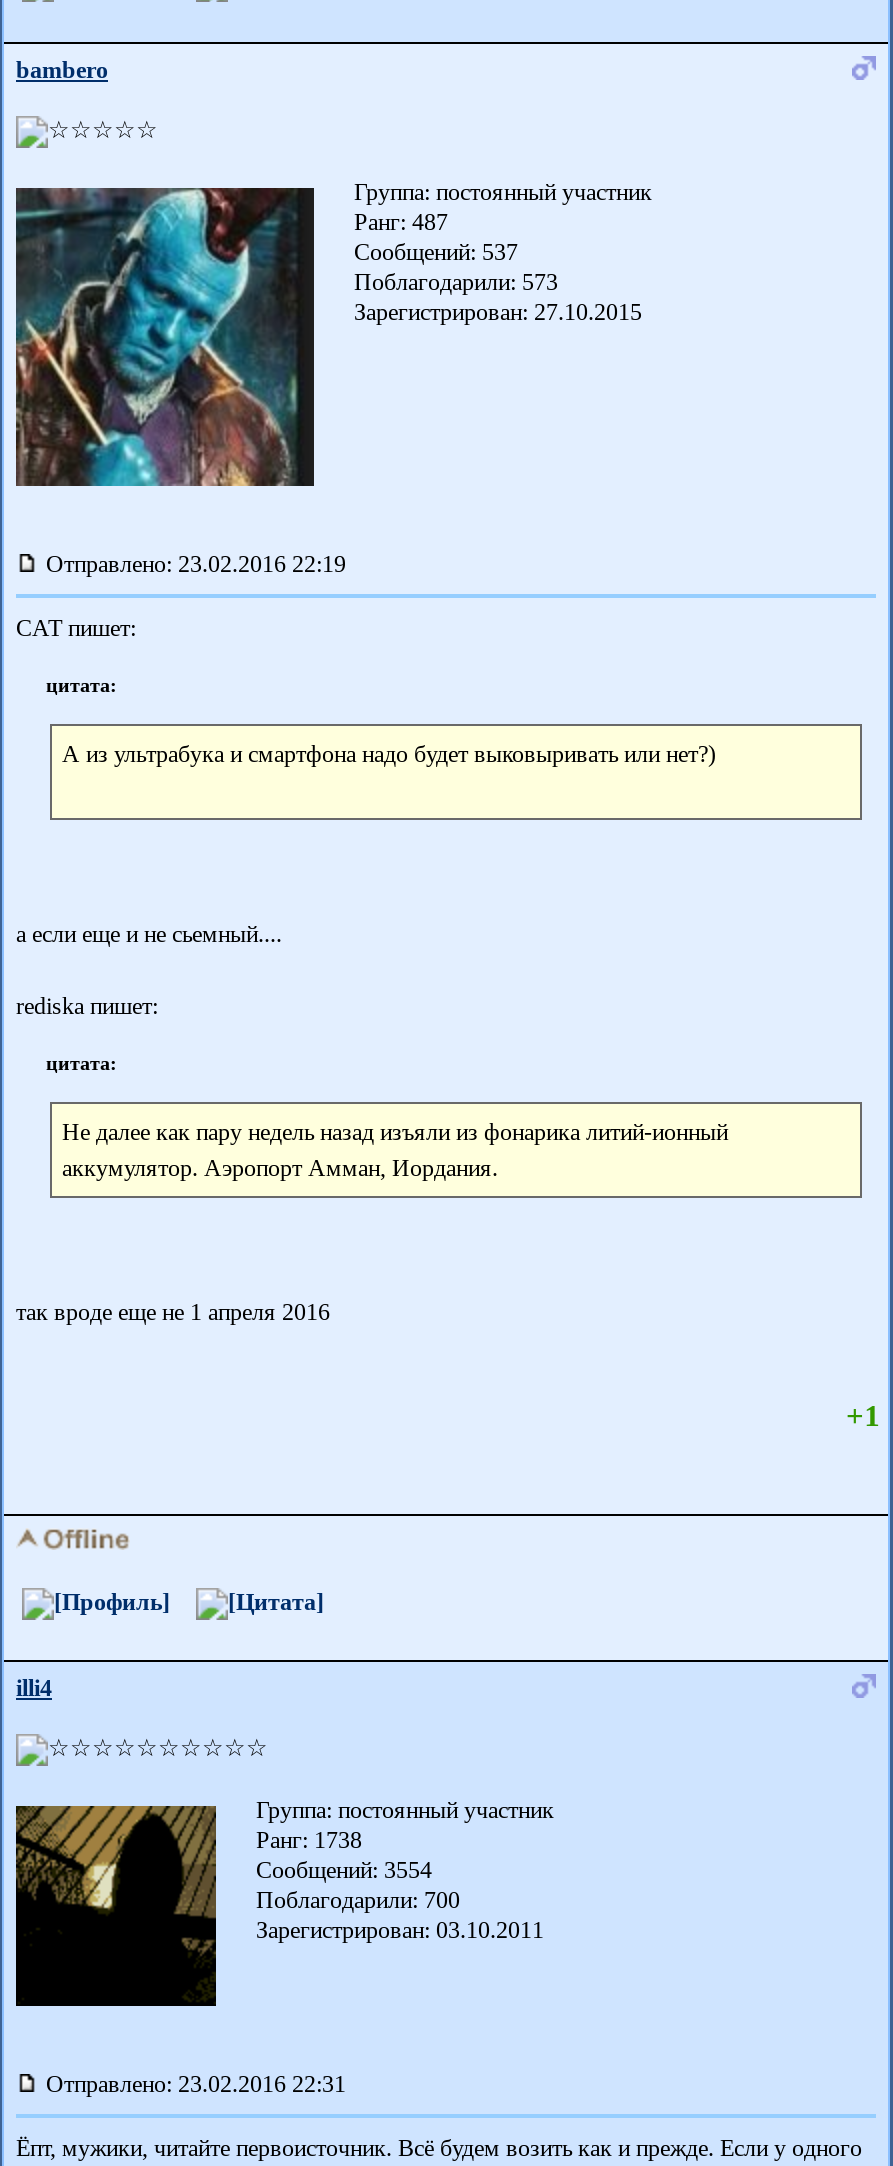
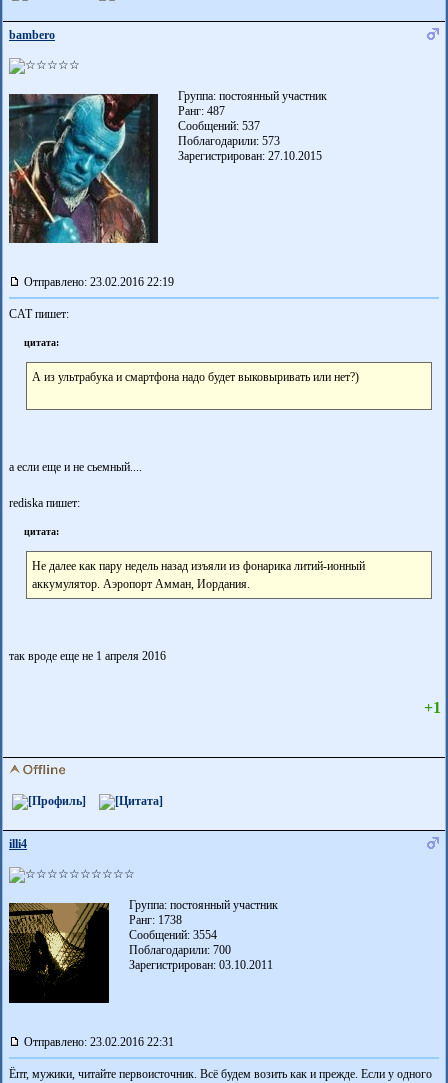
- [image]
+ [image]
